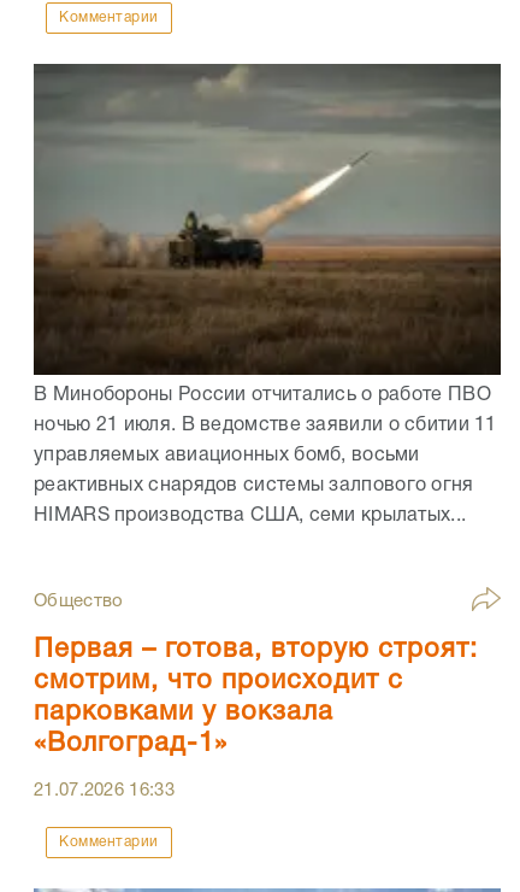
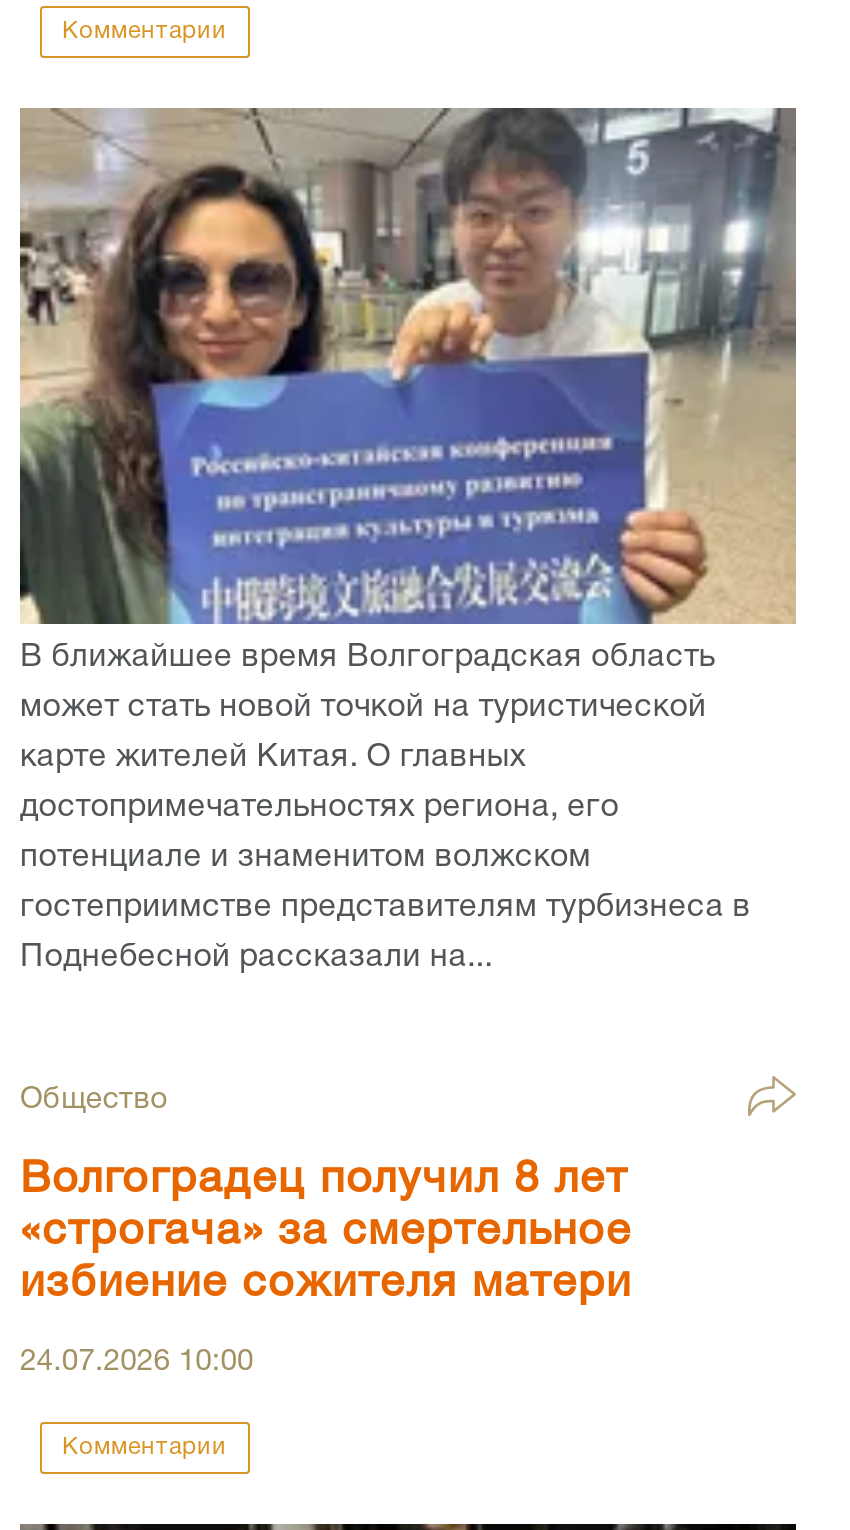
- [image]
- В Минобороны России отчитались о работе ПВО
- ночью 21 июля. В ведомстве заявили о сбитии 11
- управляемых авиационных бомб, восьми
- реактивных снарядов системы залпового огня
- HIMARS производства США, семи крылатых...
+ [image]
+ В ближайшее время Волгоградская область
+ может стать новой точкой на туристической
+ карте жителей Китая. О главных
+ достопримечательностях региона, его
+ потенциале и знаменитом волжском
+ гостеприимстве представителям турбизнеса в
+ Поднебесной рассказали на...

moved down: Общество

- Первая – готова, вторую строят:
- смотрим, что происходит с
- парковками у вокзала
- «Волгоград-1»
+ Волгоградец получил 8 лет
+ «строгача» за смертельное
+ избиение сожителя матери

- 21.07.2026 16:33
+ 24.07.2026 10:00
